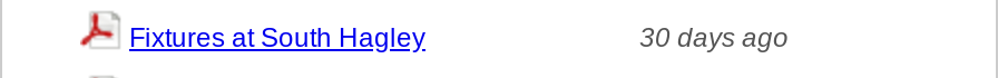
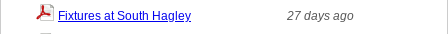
- 30 days ago
+ 27 days ago
